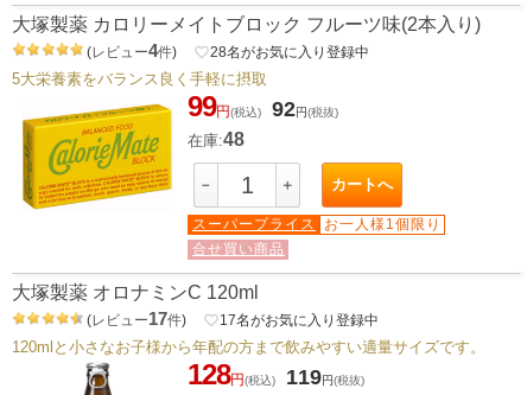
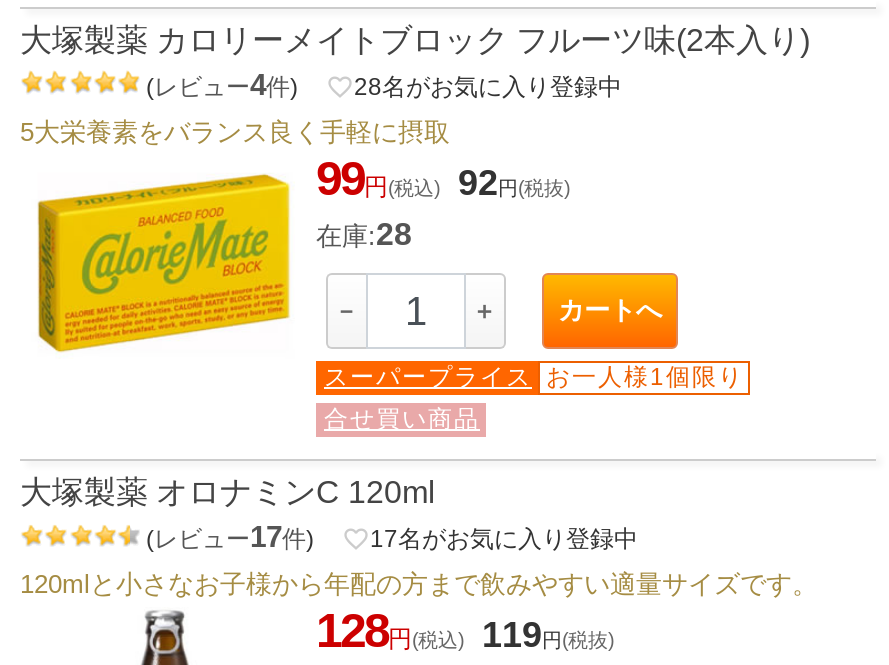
- 在庫:48
+ 在庫:28
